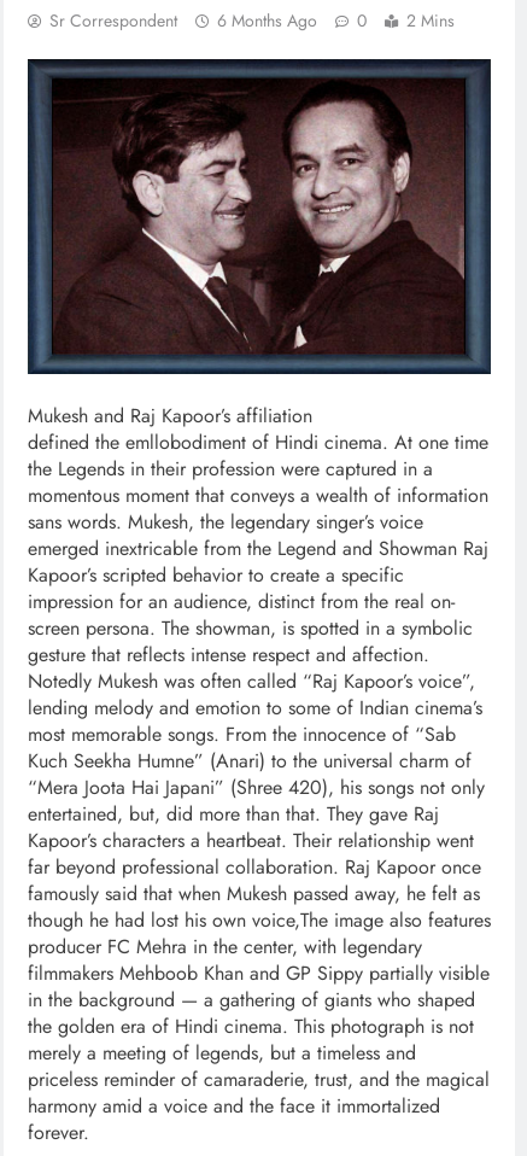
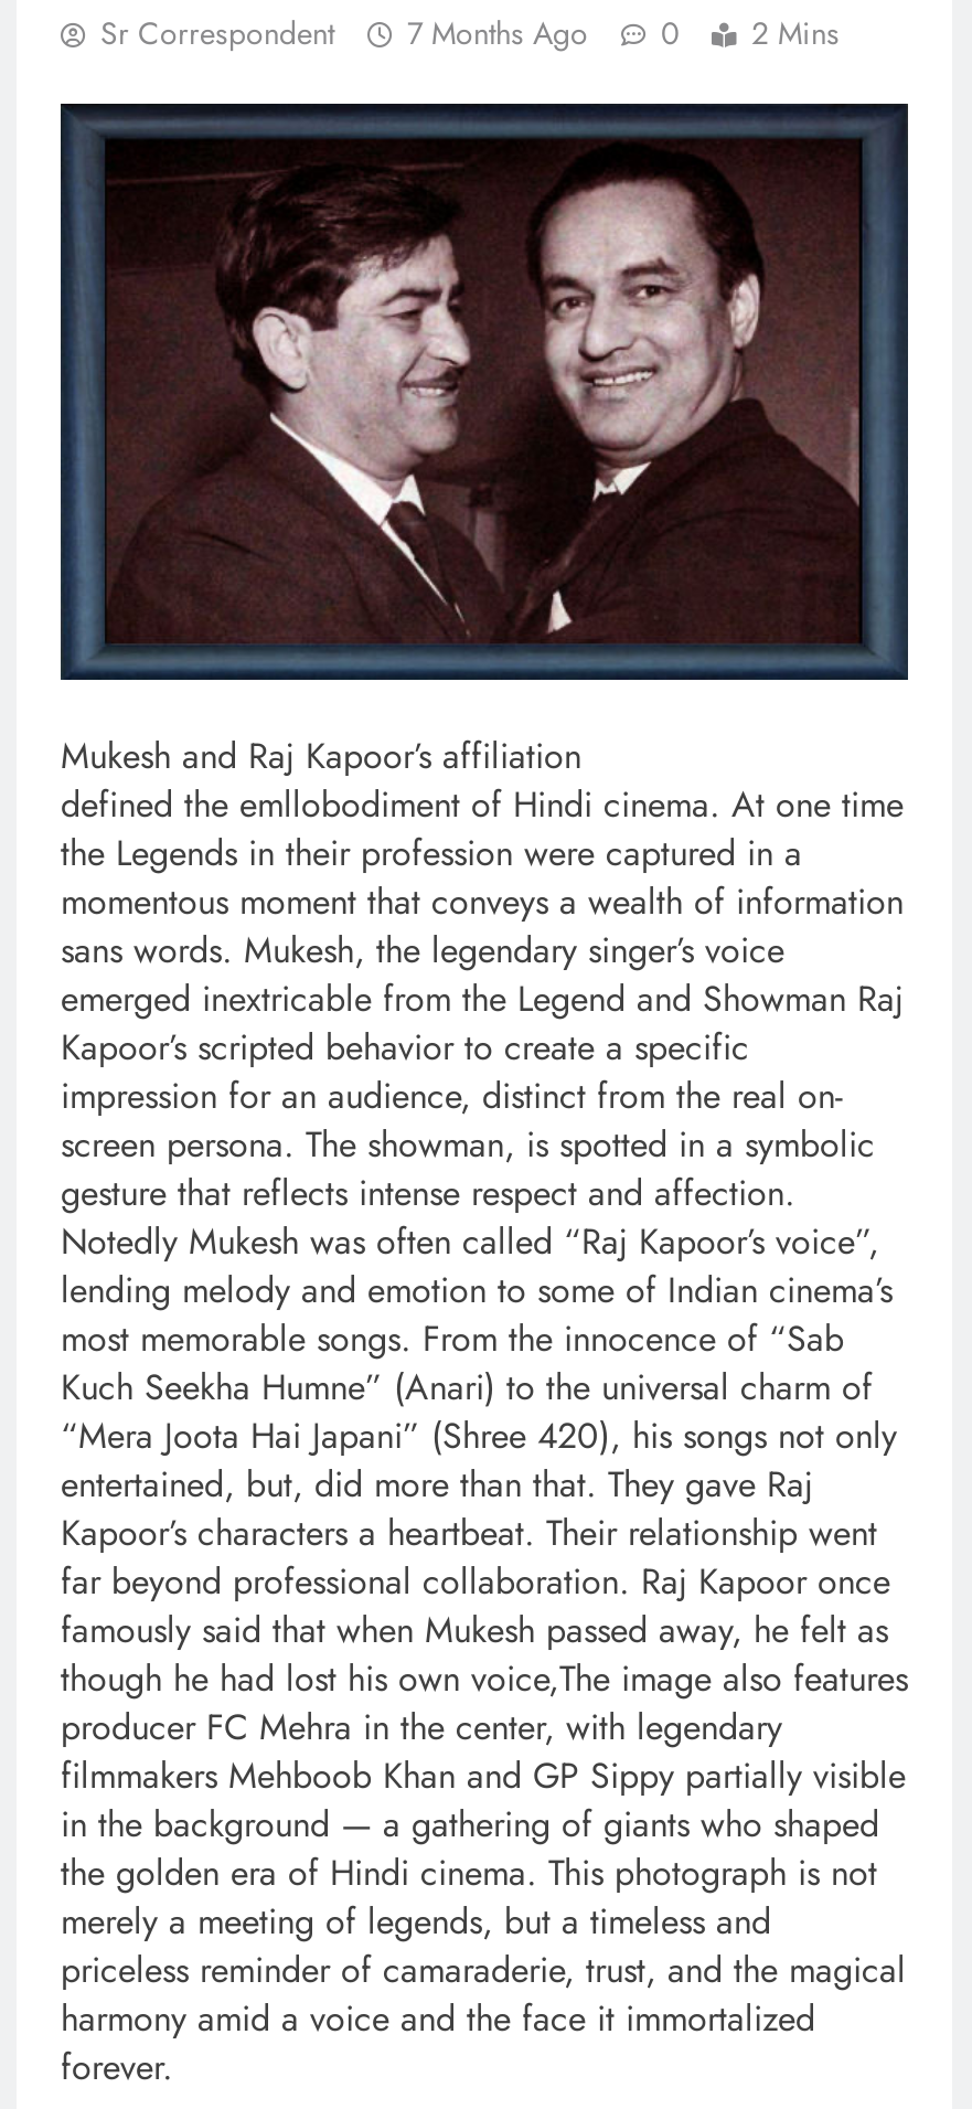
- Sr Correspondent 6 Months Ago 0 2 Mins
+ Sr Correspondent 7 Months Ago 0 2 Mins
